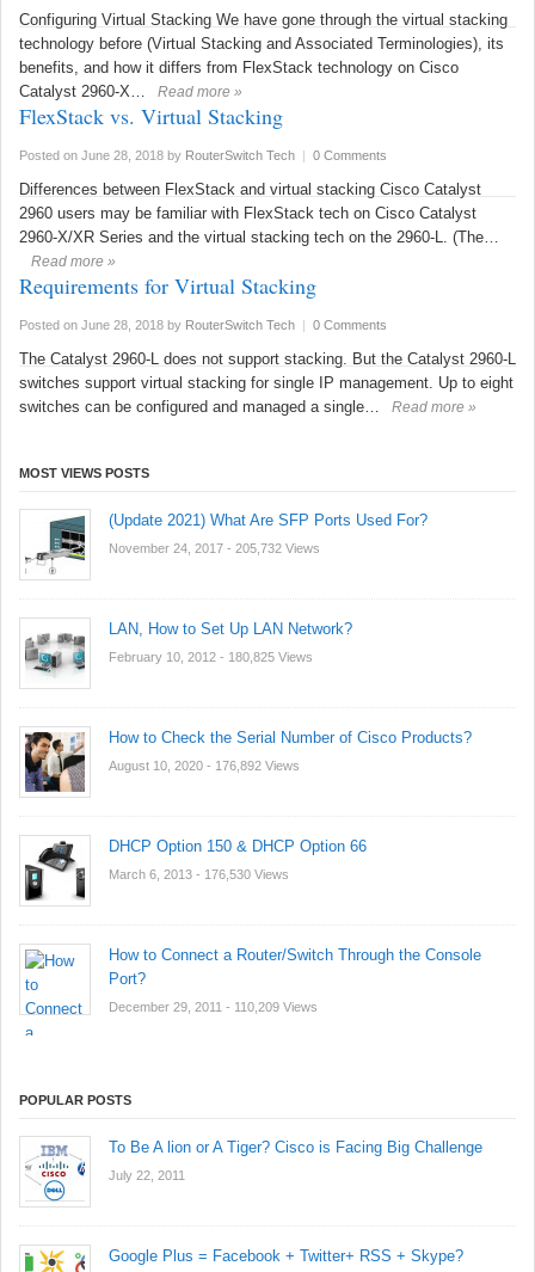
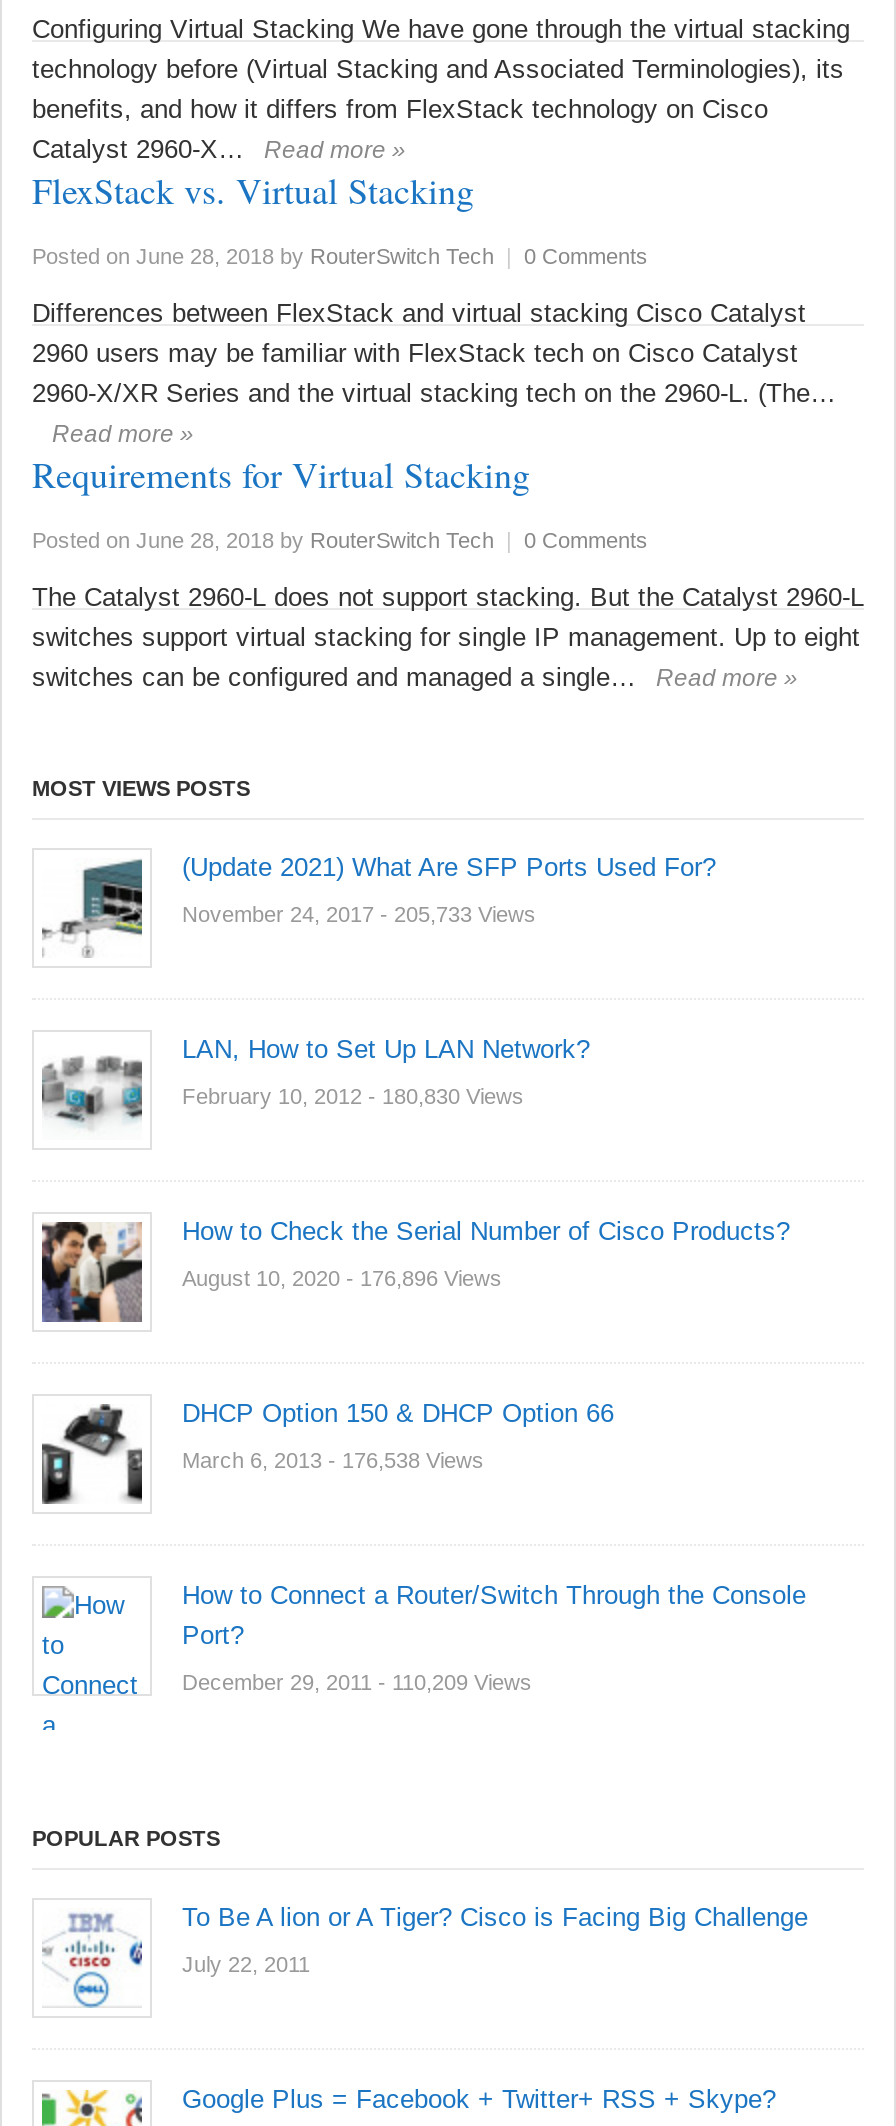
- November 24, 2017 - 205,732 Views
+ November 24, 2017 - 205,733 Views

- February 10, 2012 - 180,825 Views
+ February 10, 2012 - 180,830 Views

- August 10, 2020 - 176,892 Views
+ August 10, 2020 - 176,896 Views

- March 6, 2013 - 176,530 Views
+ March 6, 2013 - 176,538 Views
